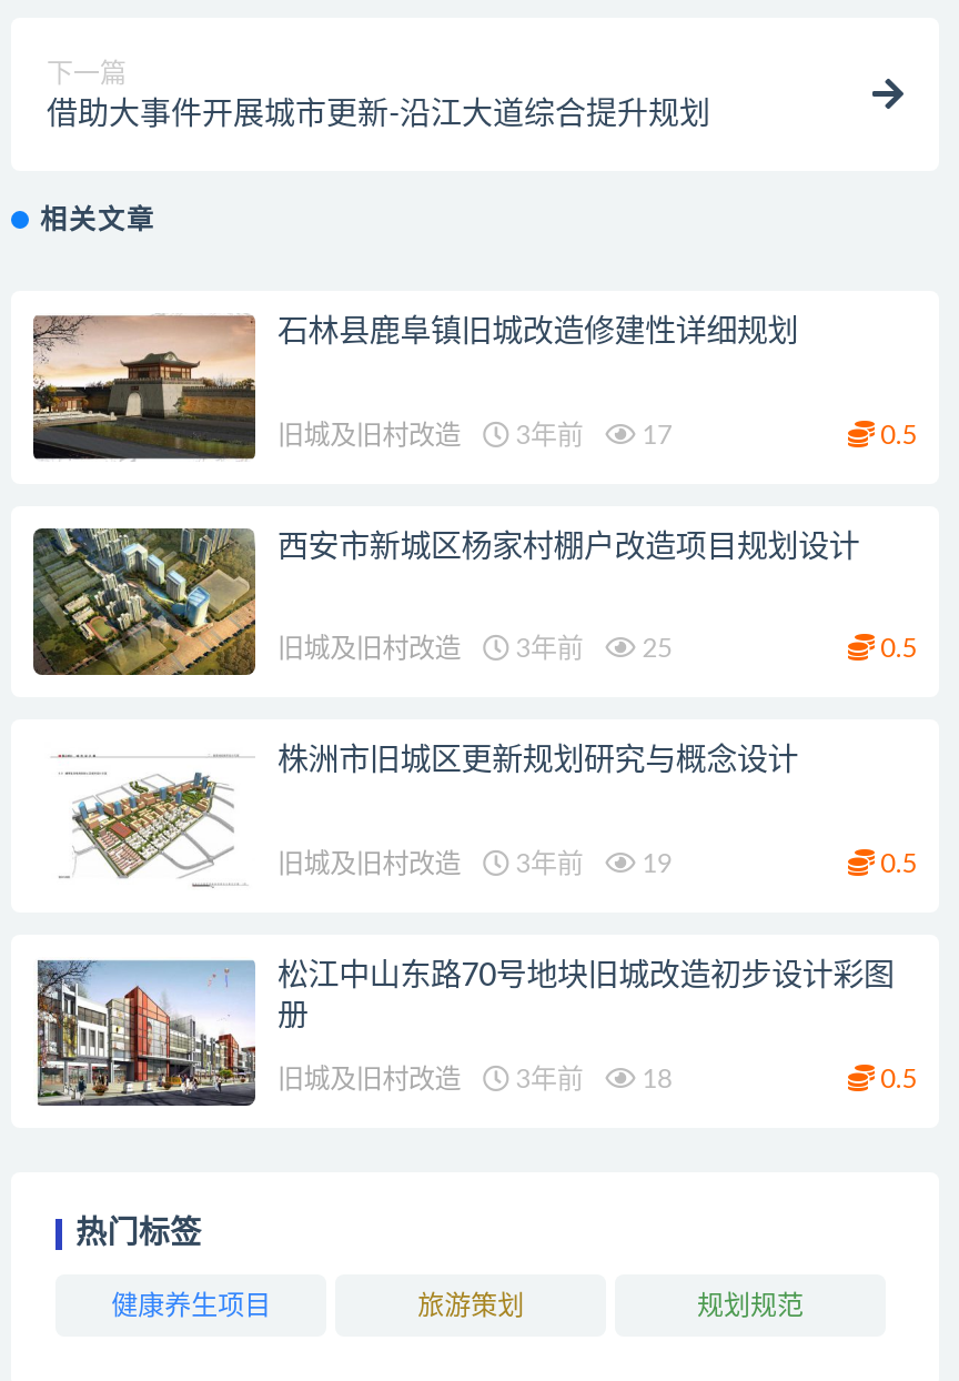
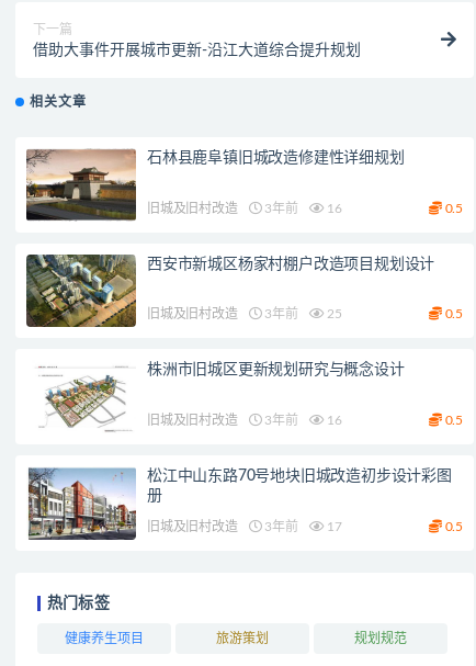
- 旧城及旧村改造 3年前 17
+ 旧城及旧村改造 3年前 16

- 旧城及旧村改造 3年前 19
+ 旧城及旧村改造 3年前 16

- 旧城及旧村改造 3年前 18
+ 旧城及旧村改造 3年前 17
